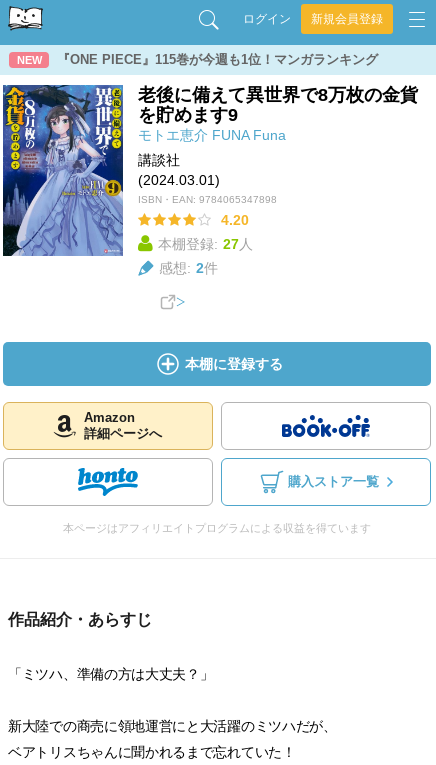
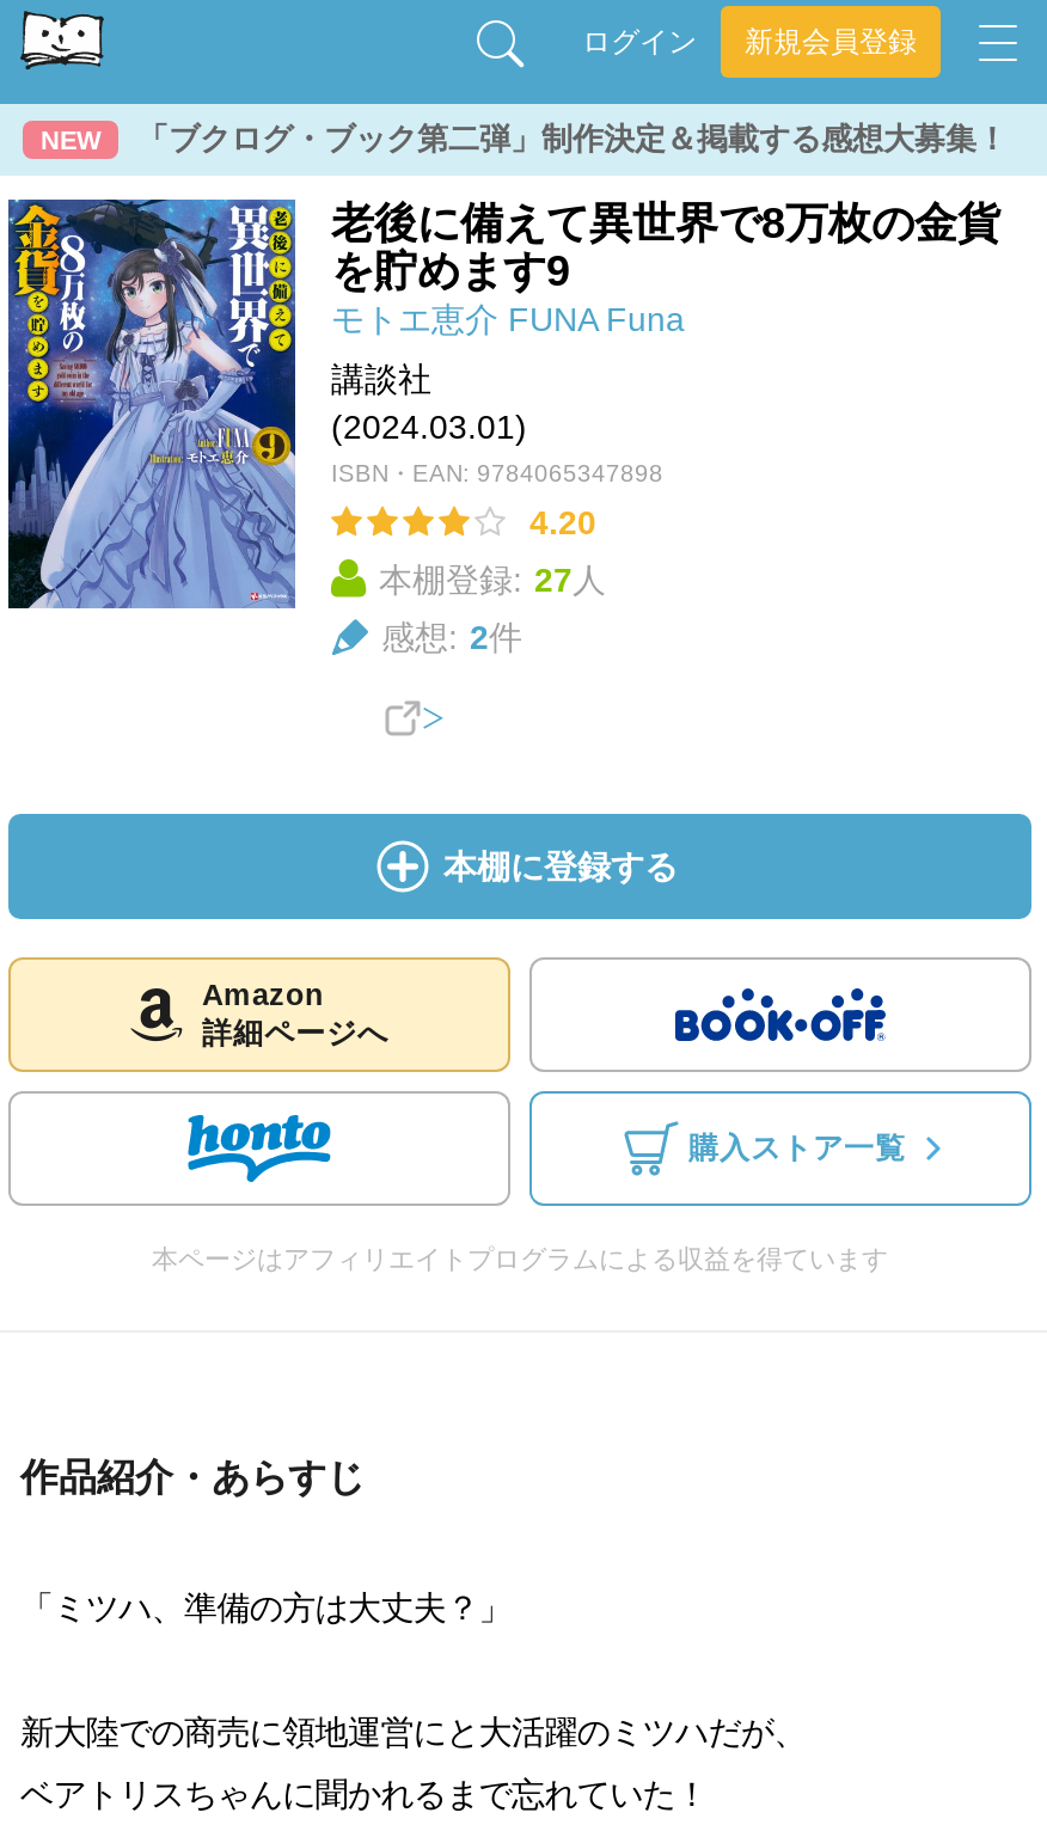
- 『ONE PIECE』115巻が今週も1位！マンガランキング
+ 「ブクログ・ブック第二弾」制作決定＆掲載する感想大募集！
